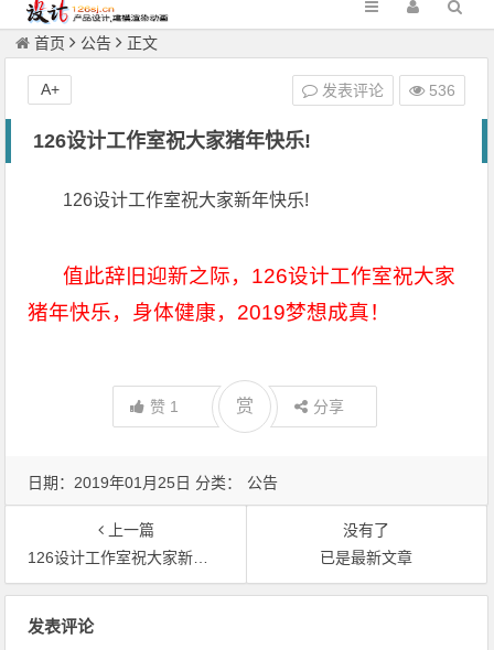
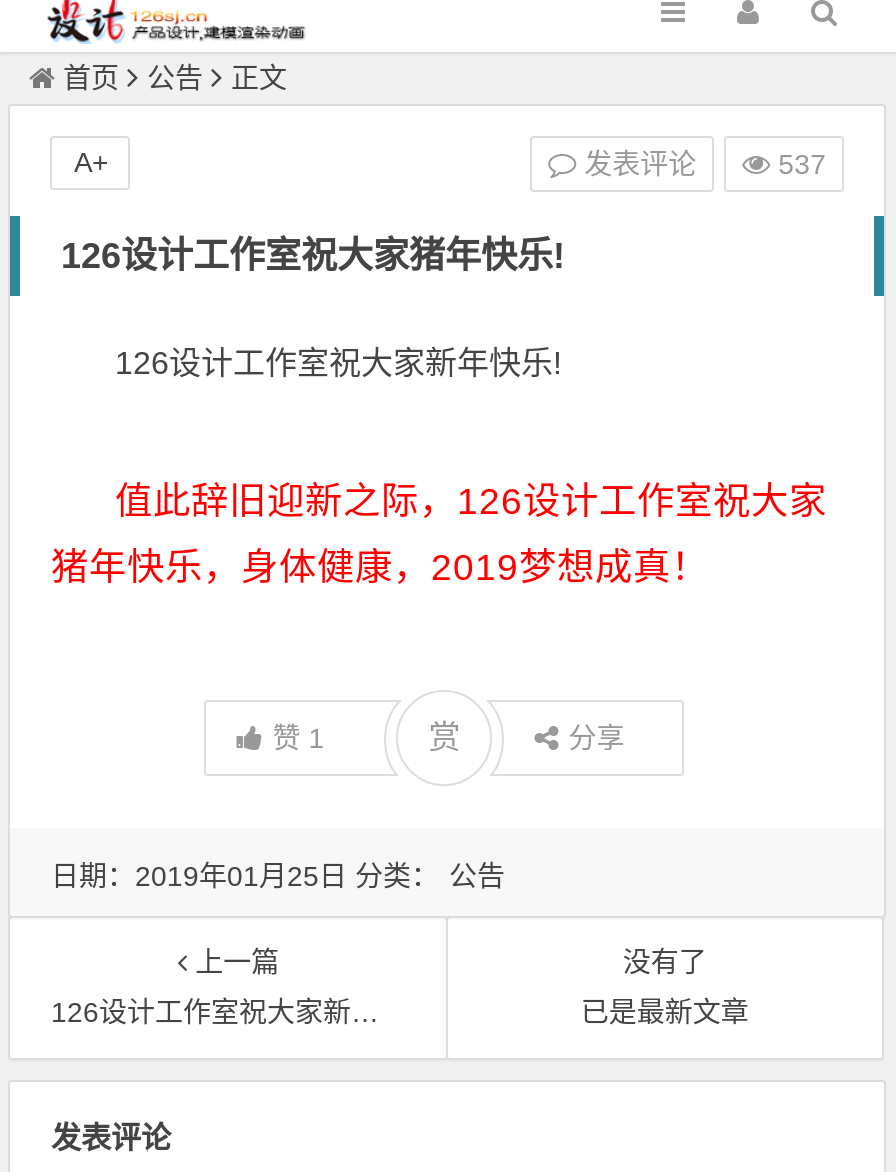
- 536
+ 537
